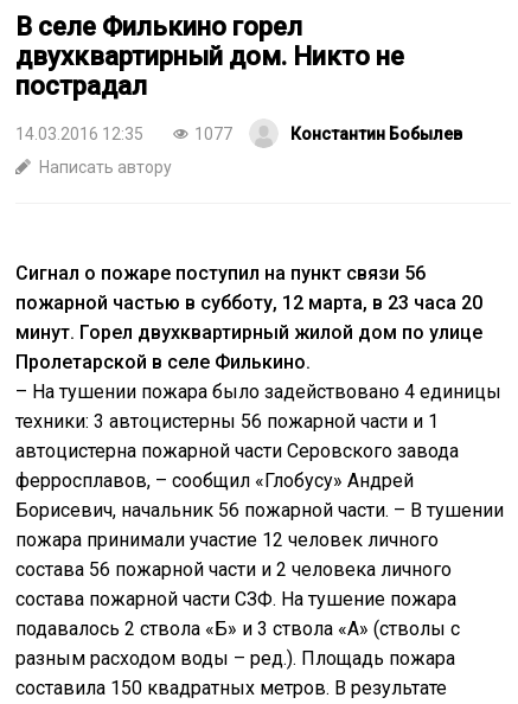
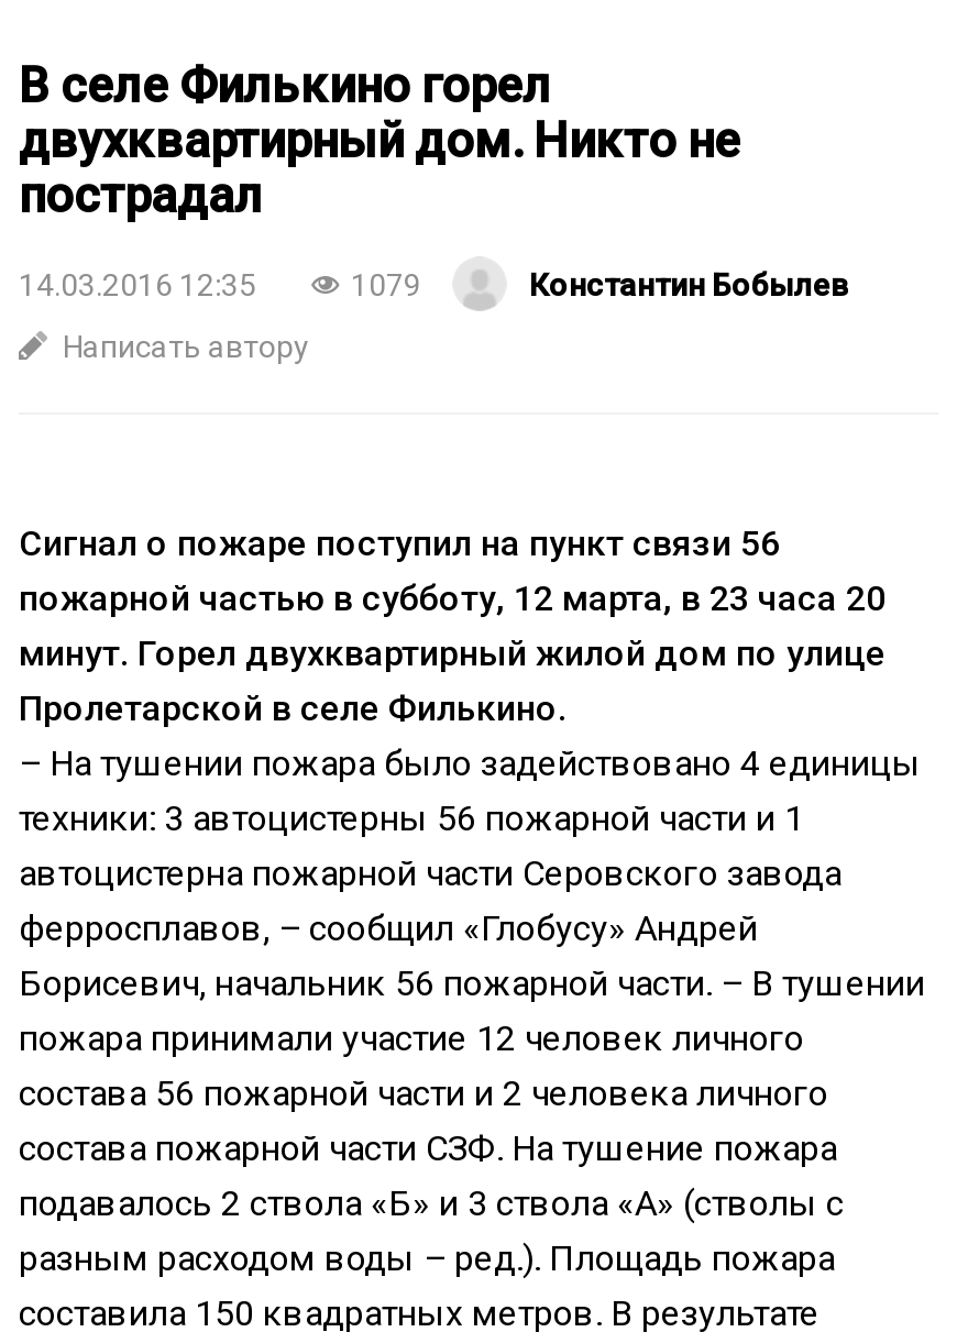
- 1077
+ 1079
